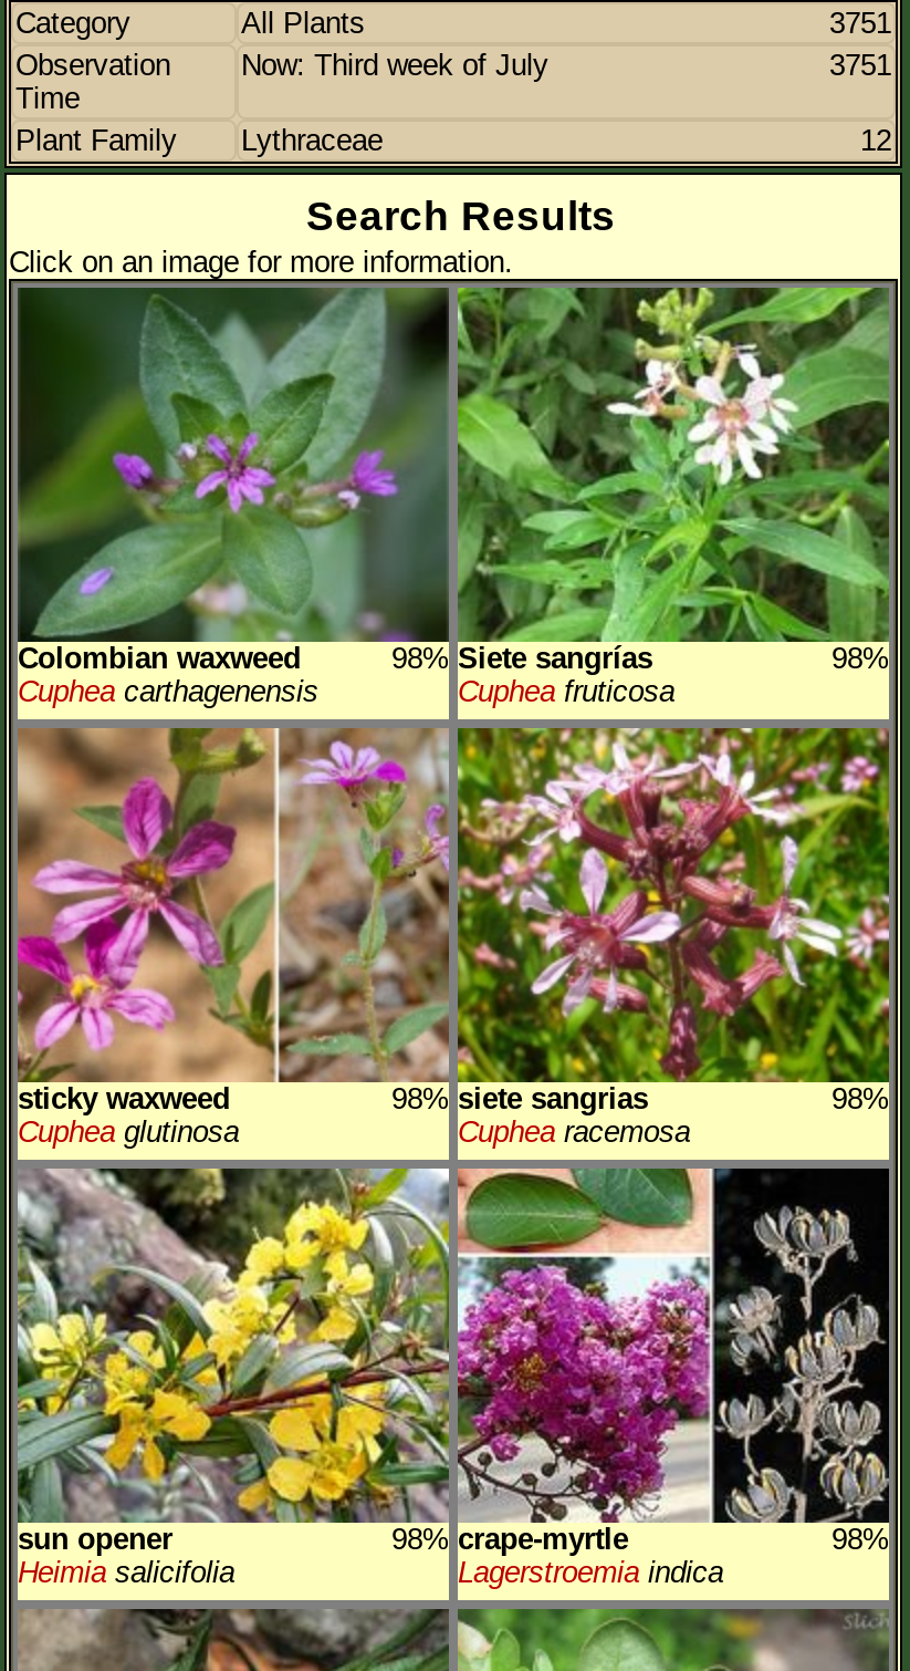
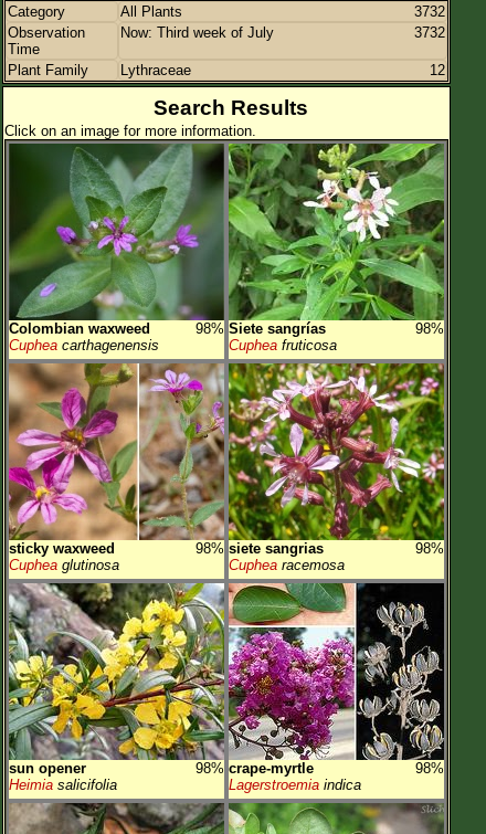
- 3751
+ 3732

- 3751
+ 3732
